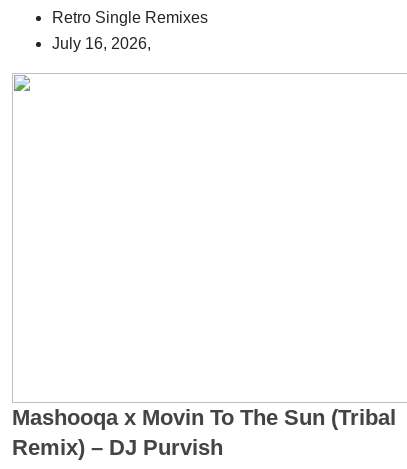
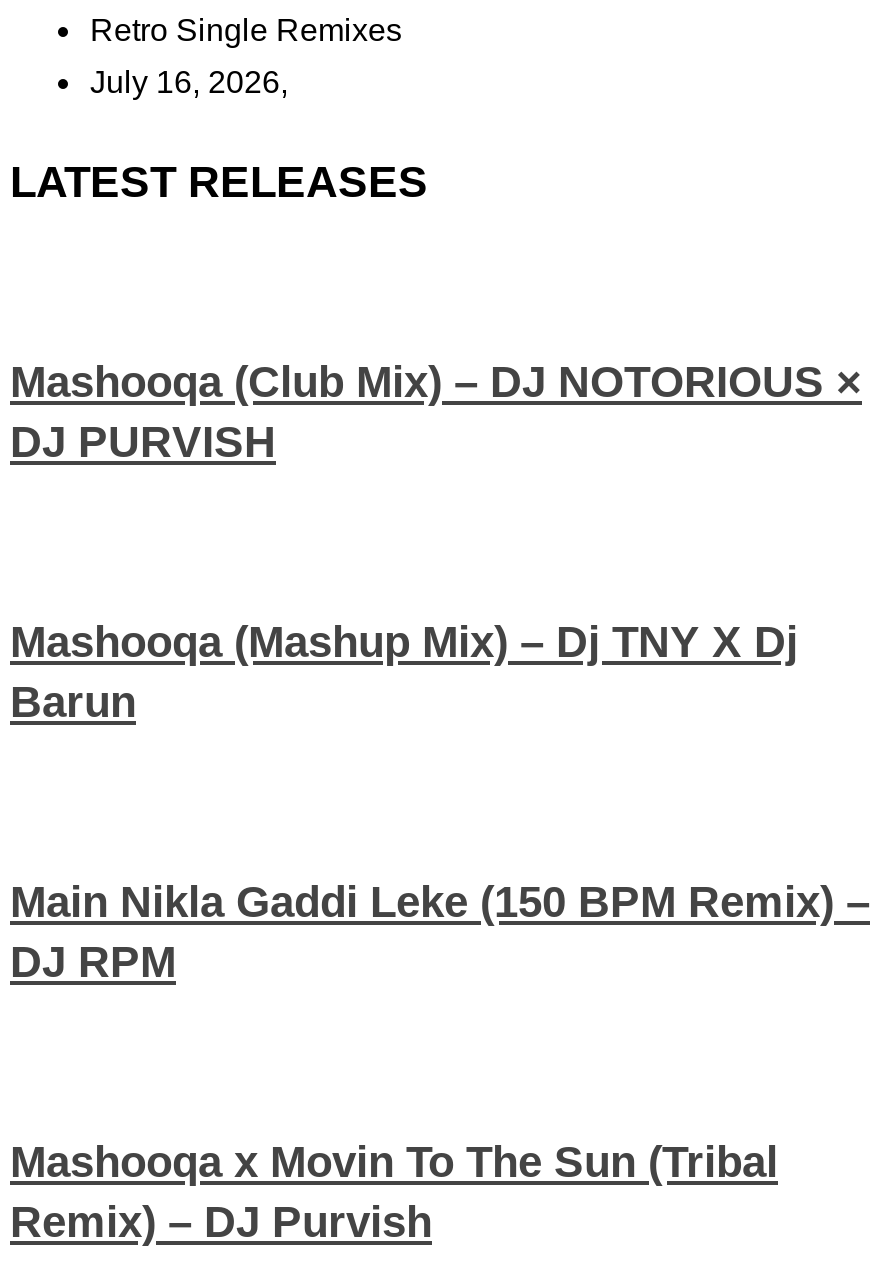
+ LATEST RELEASES

+ Mashooqa (Club Mix) – DJ NOTORIOUS ×
+ DJ PURVISH

+ Mashooqa (Mashup Mix) – Dj TNY X Dj
+ Barun

+ Main Nikla Gaddi Leke (150 BPM Remix) –
+ DJ RPM
